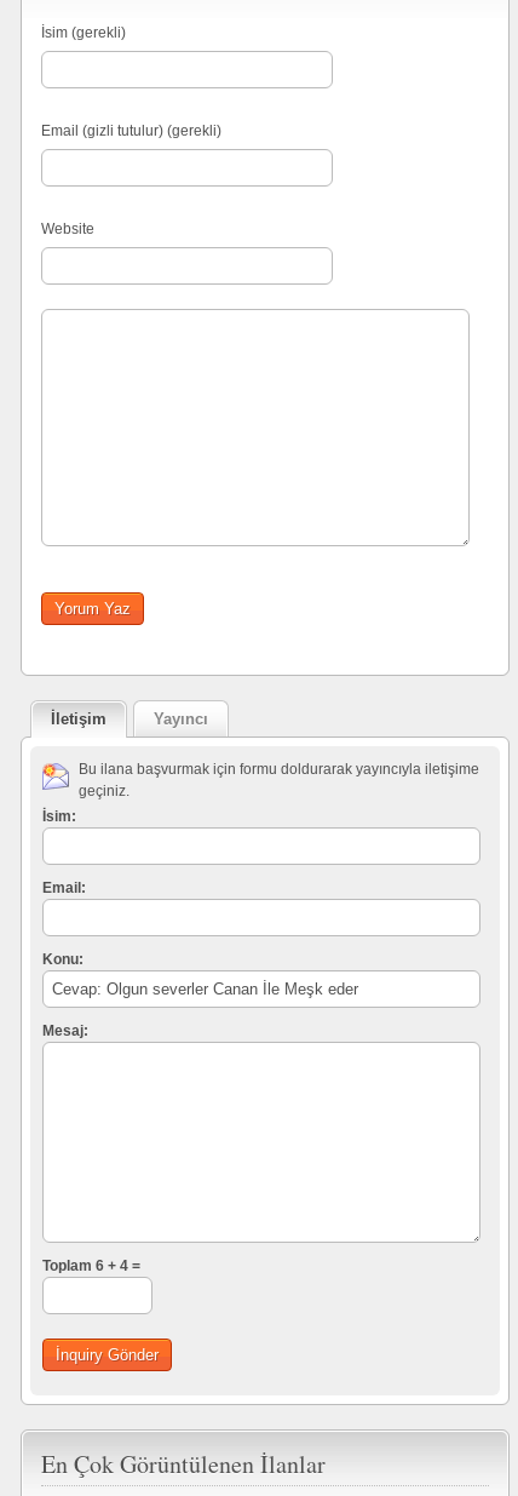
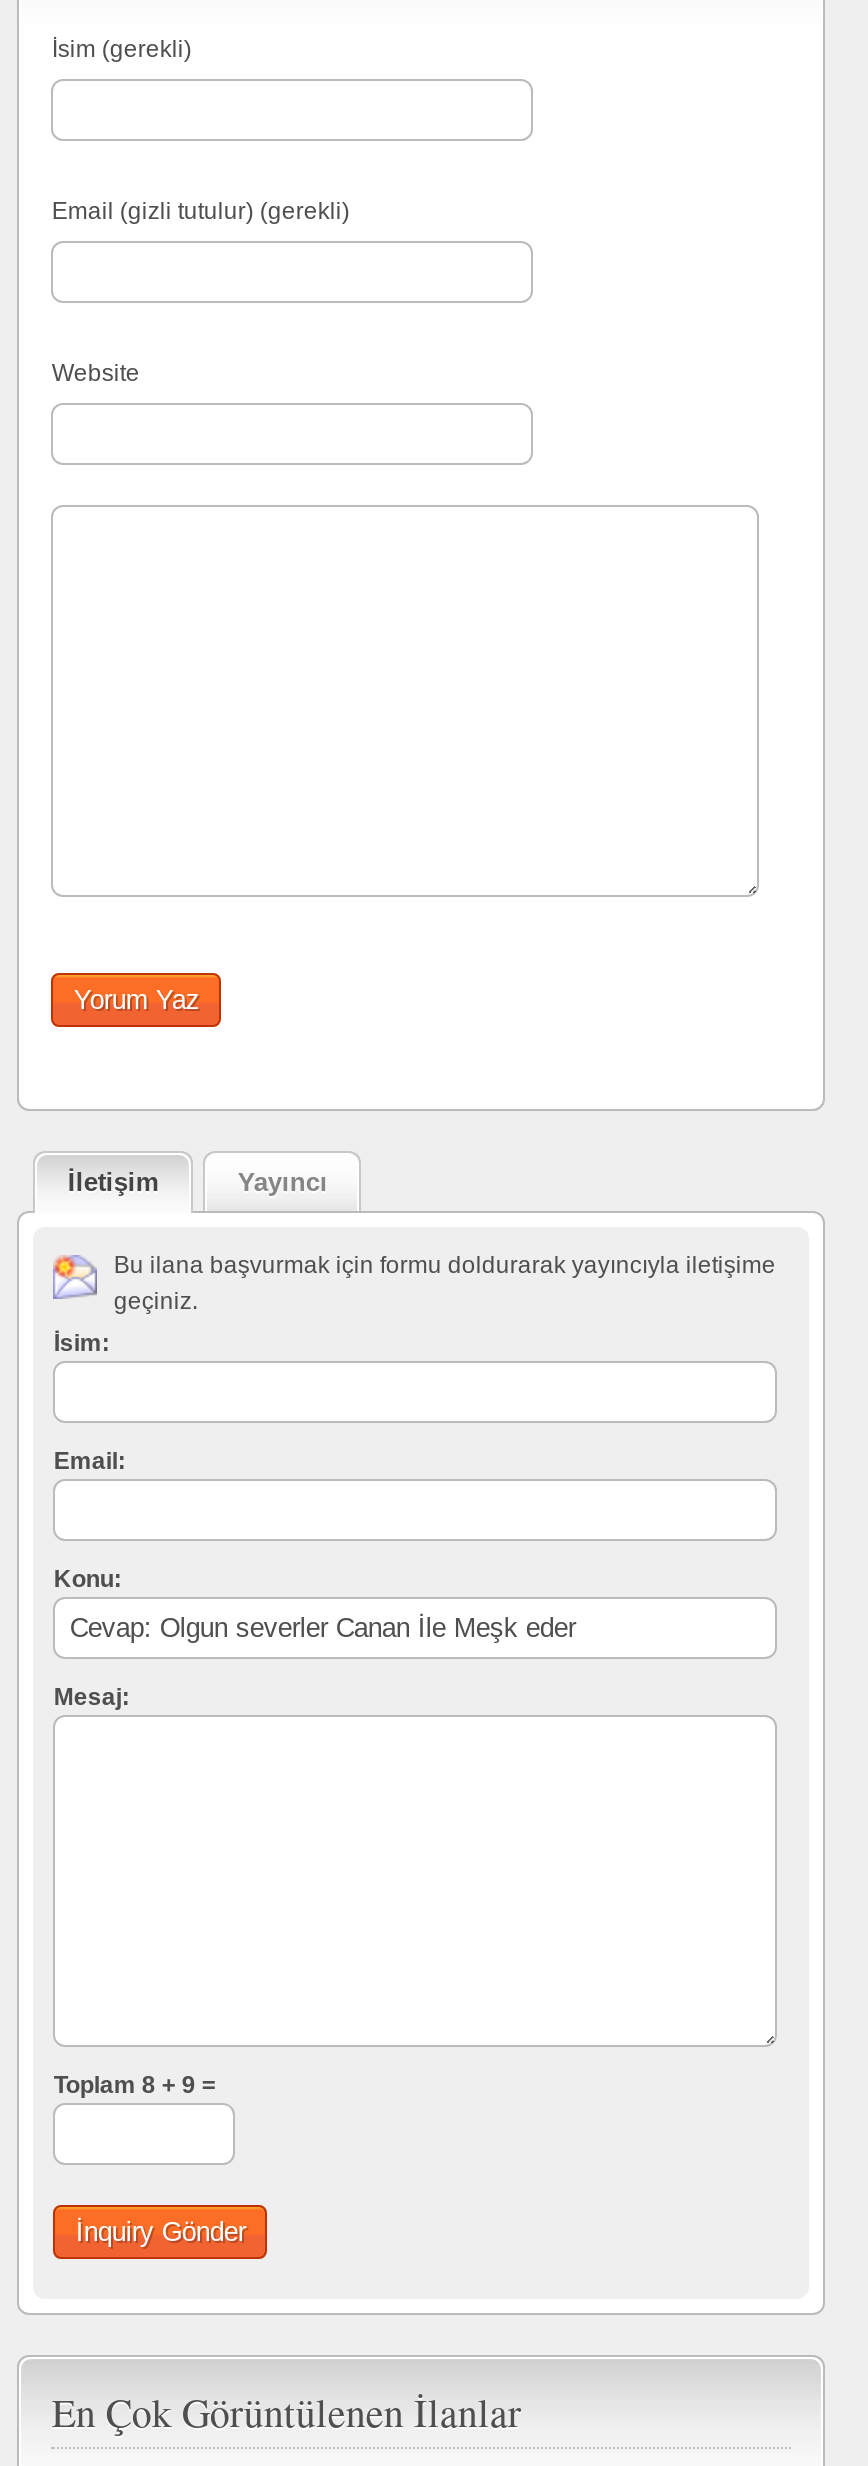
- Toplam 6 + 4 =
+ Toplam 8 + 9 =
